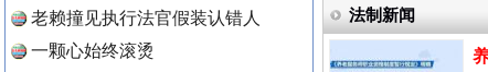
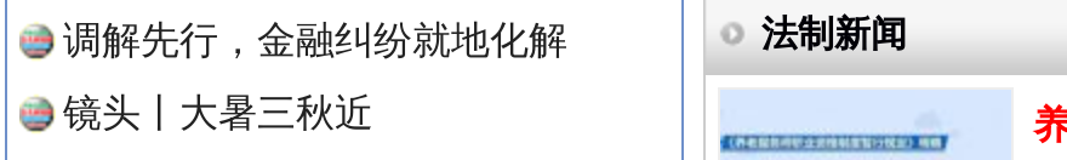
- 老赖撞见执行法官假装认错人
+ 调解先行，金融纠纷就地化解

- 一颗心始终滚烫
+ 镜头丨大暑三秋近
